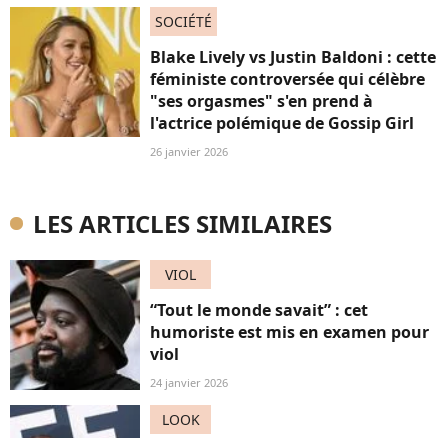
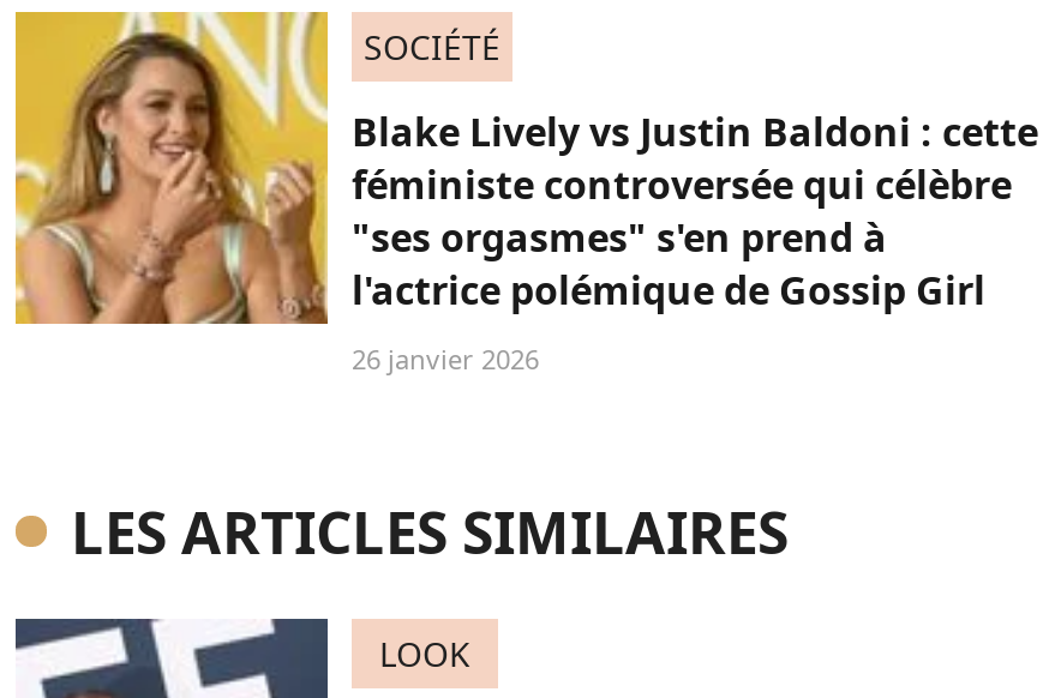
- [image]
- VIOL
- “Tout le monde savait” : cet
- humoriste est mis en examen pour
- viol
- 24 janvier 2026
